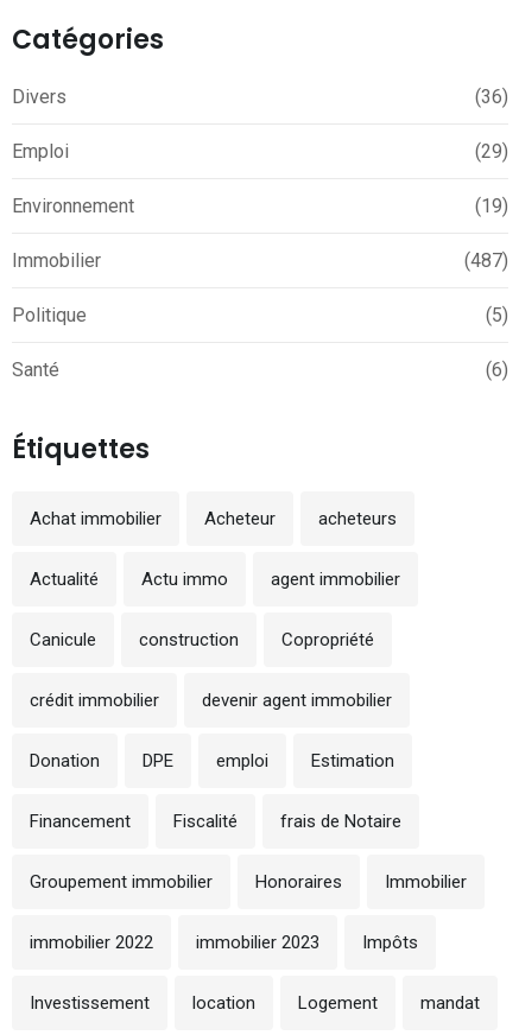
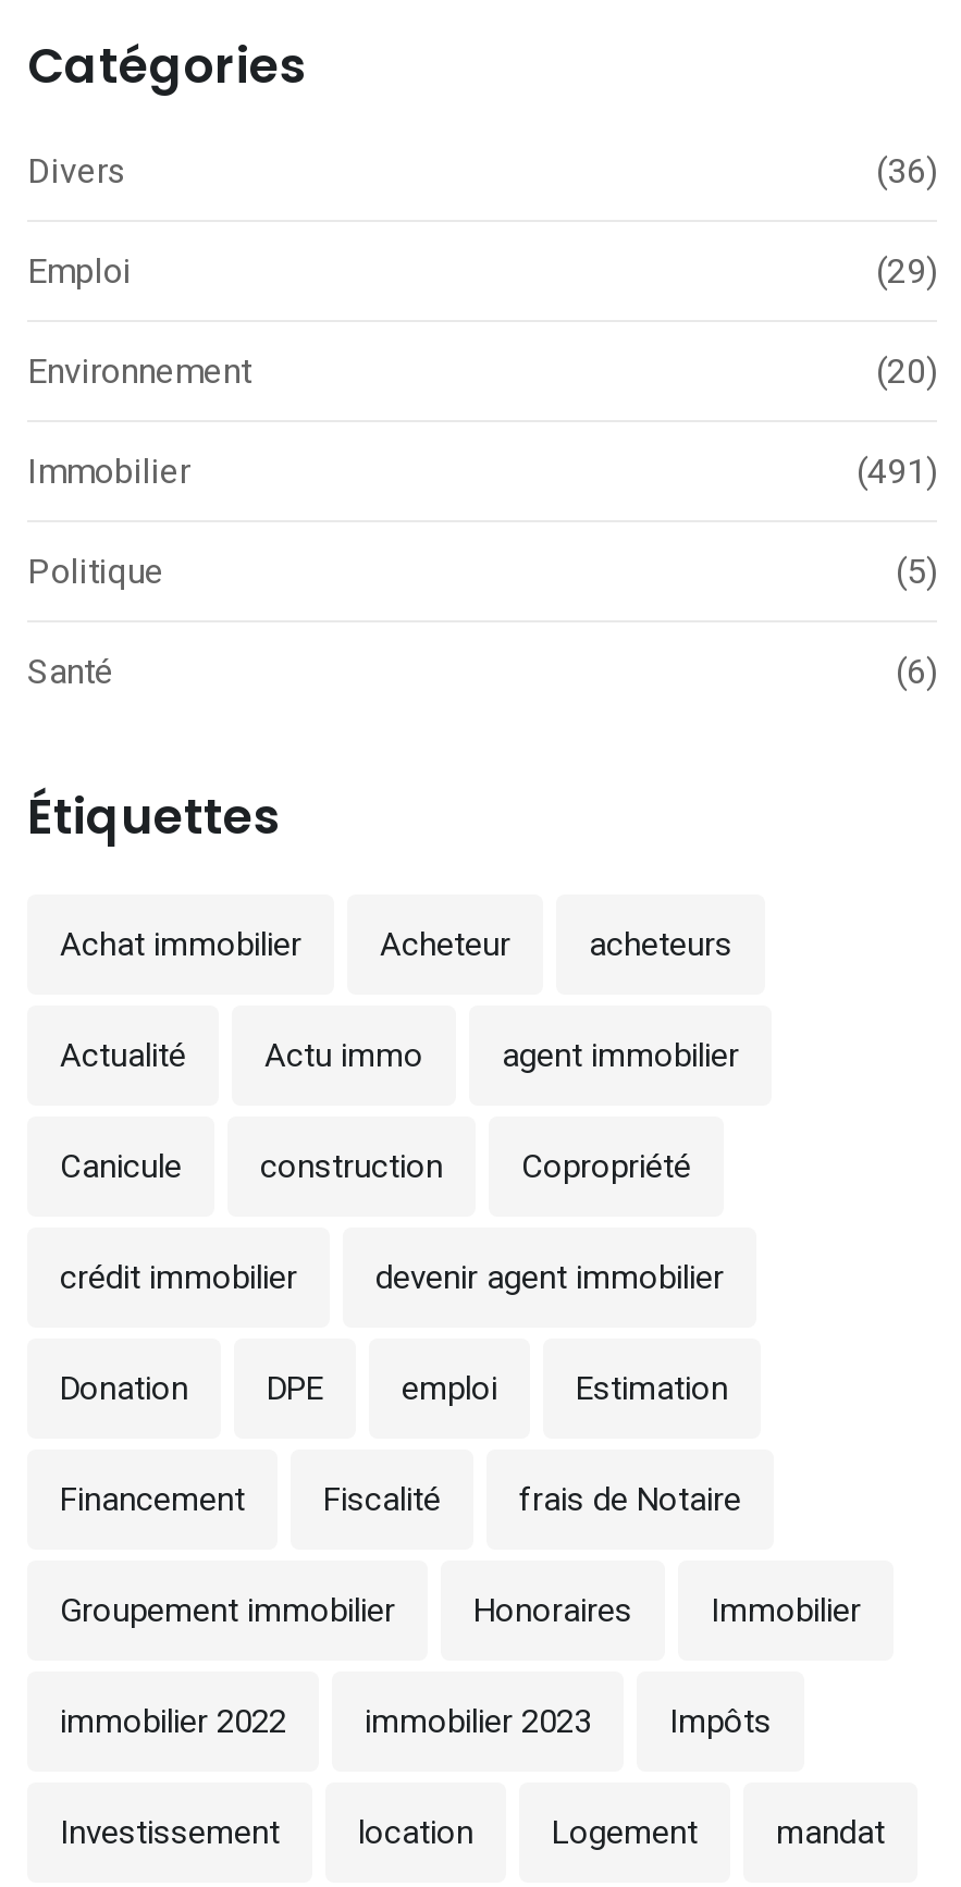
- (19)
+ (20)

- (487)
+ (491)
